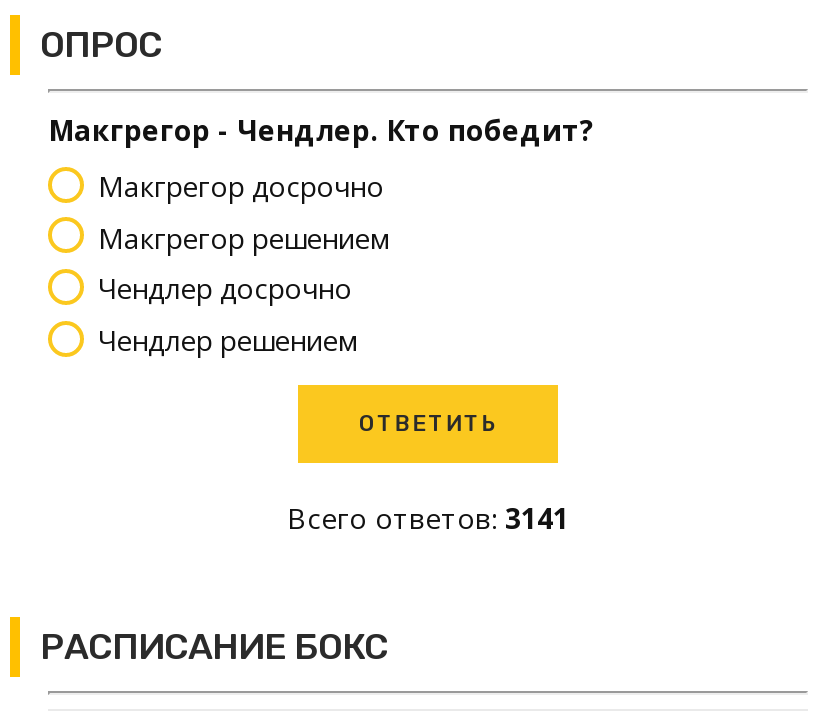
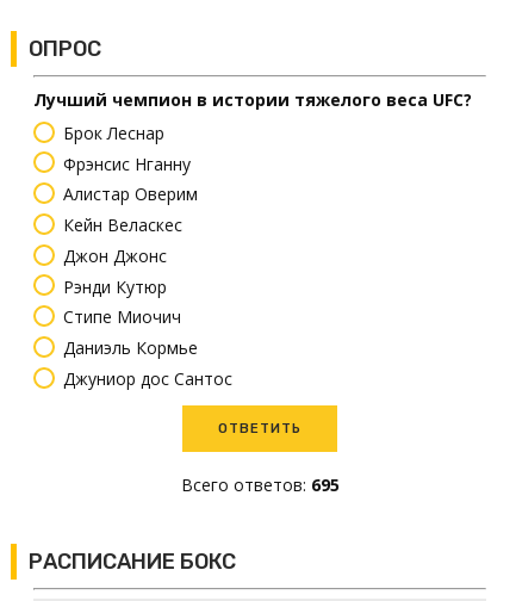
- Макгрегор - Чендлер. Кто победит?
+ Лучший чемпион в истории тяжелого веса UFC?

- Макгрегор досрочно
- Макгрегор решением
- Чендлер досрочно
- Чендлер решением
+ Брок Леснар
+ Фрэнсис Нганну
+ Алистар Оверим
+ Кейн Веласкес
+ Джон Джонс
+ Рэнди Кутюр
+ Стипе Миочич
+ Даниэль Кормье
+ Джуниор дос Сантос

- Всего ответов: 3141
+ Всего ответов: 695
